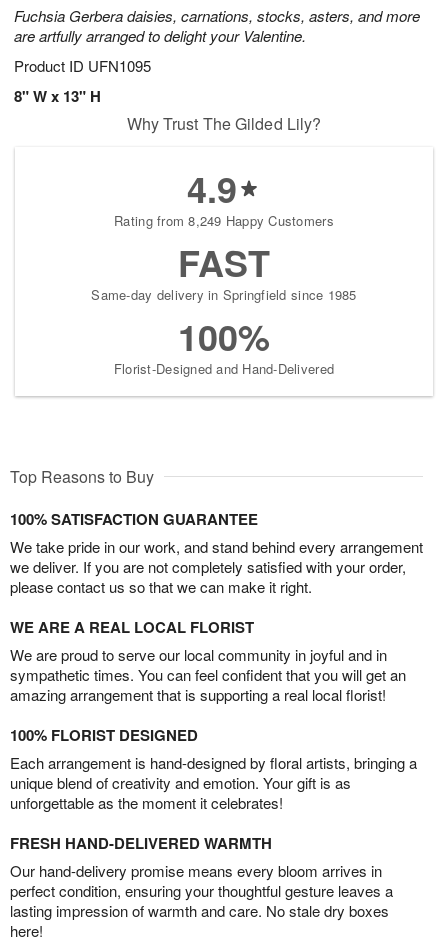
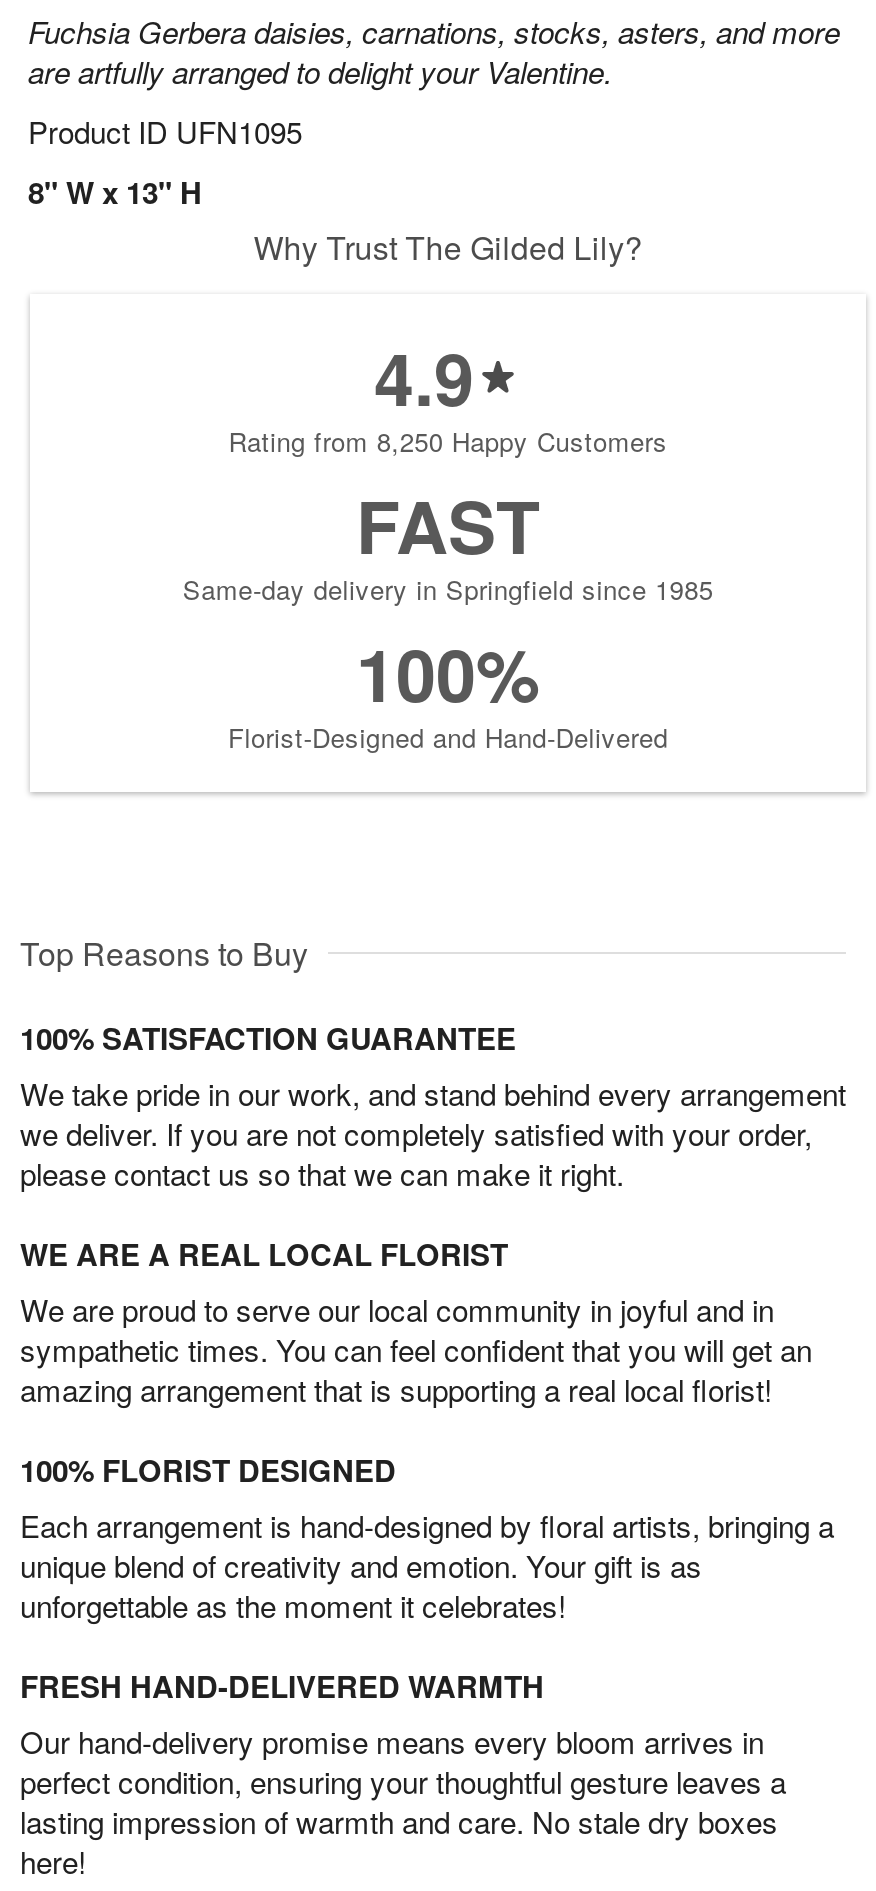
- Rating from 8,249 Happy Customers
+ Rating from 8,250 Happy Customers
